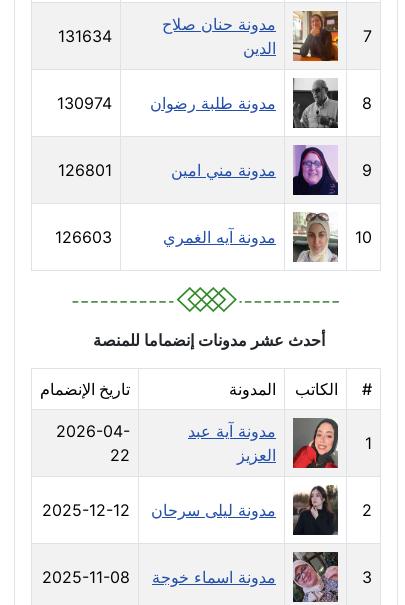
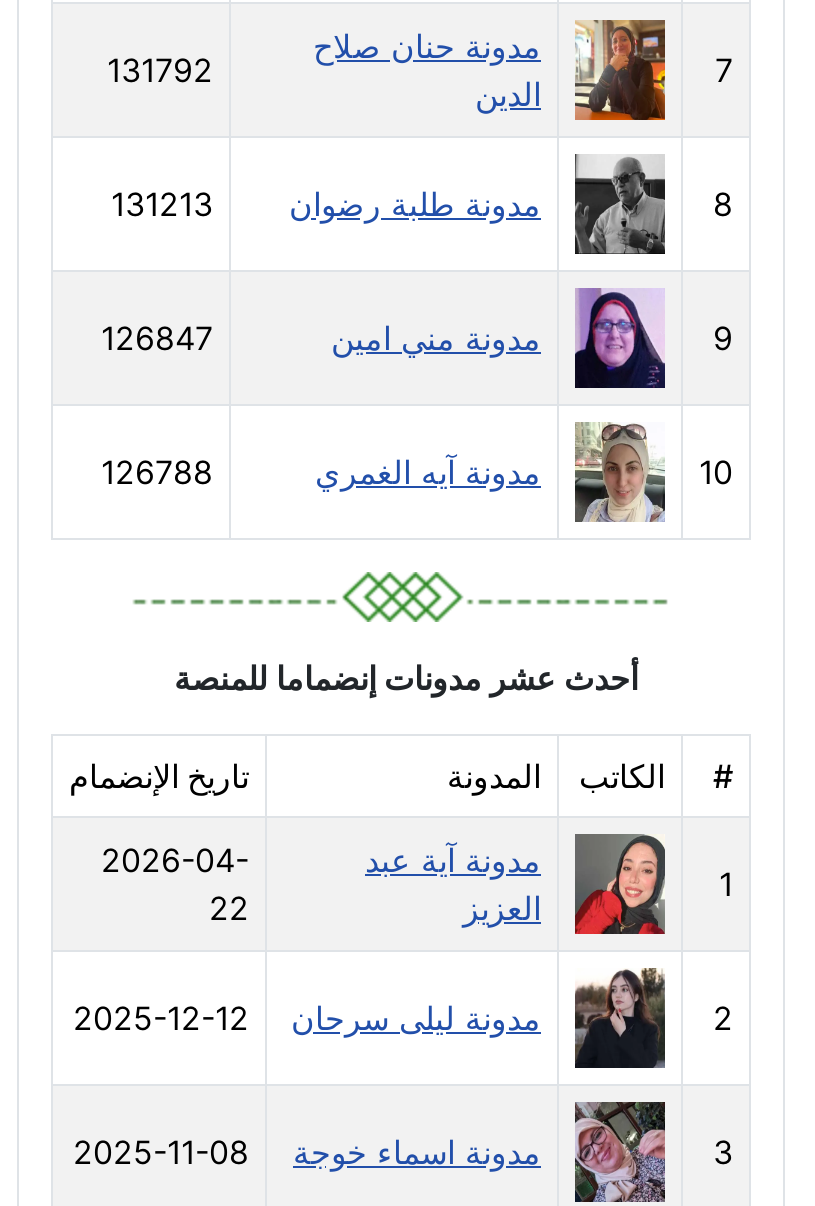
- 131634
+ 131792

- 130974
+ 131213

- 126801
+ 126847

- 126603
+ 126788
